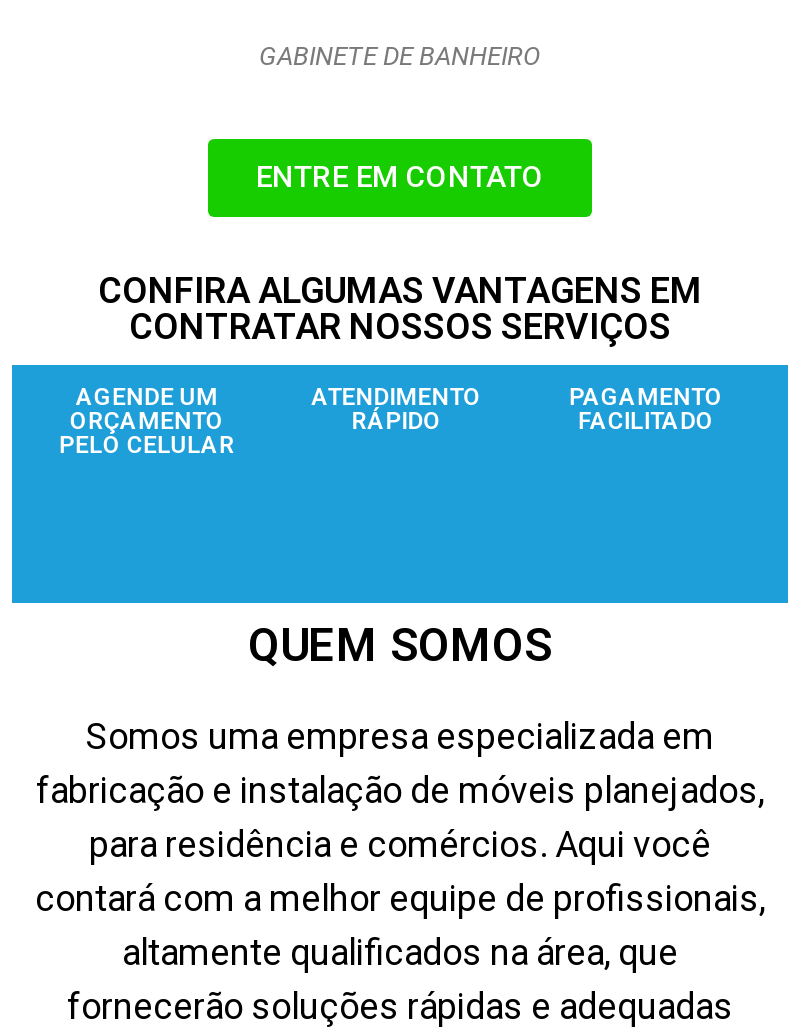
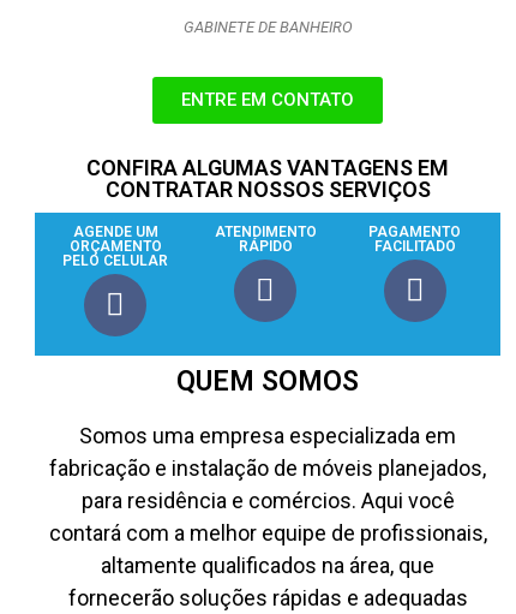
+ [image]

+ [image]

+ [image]
